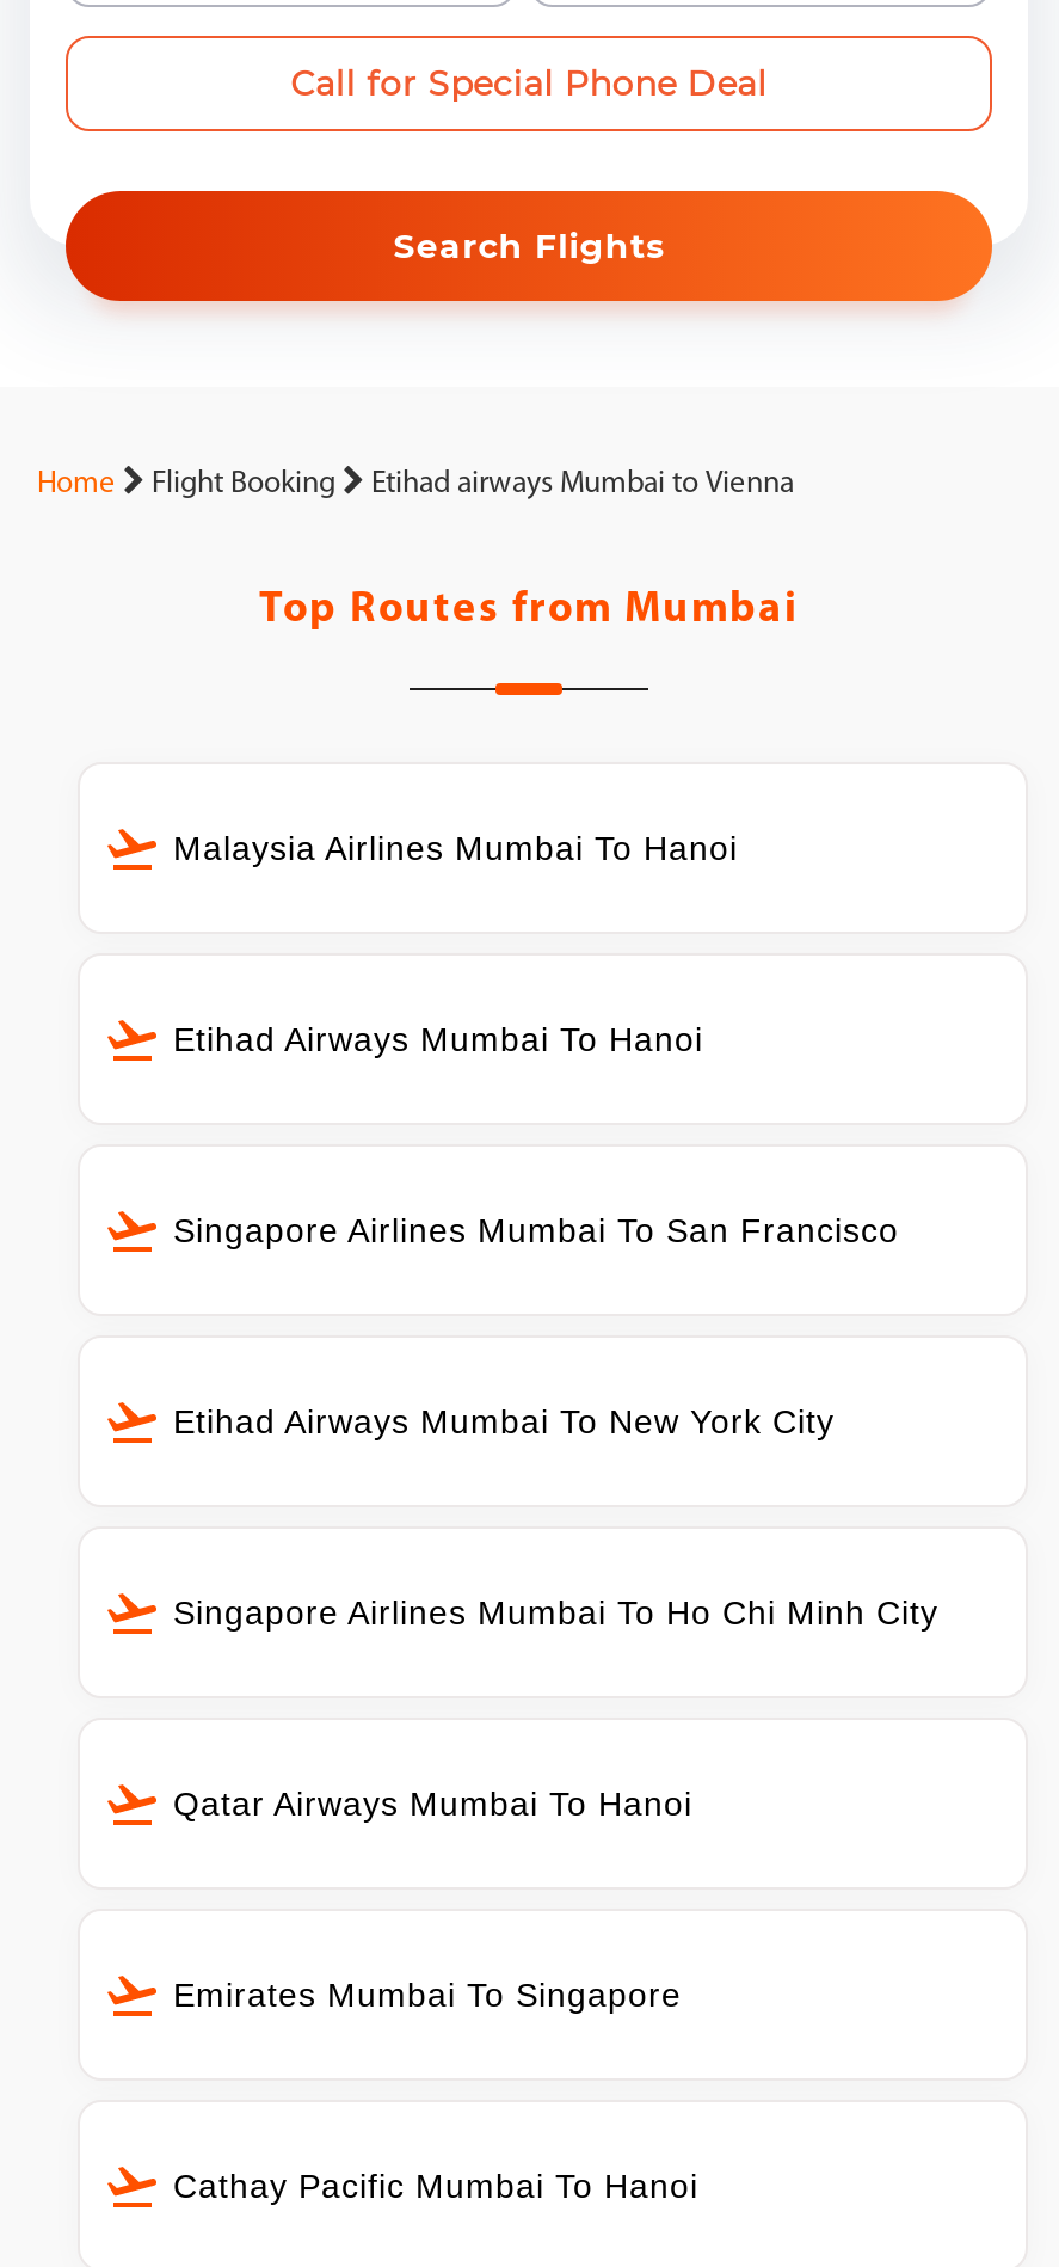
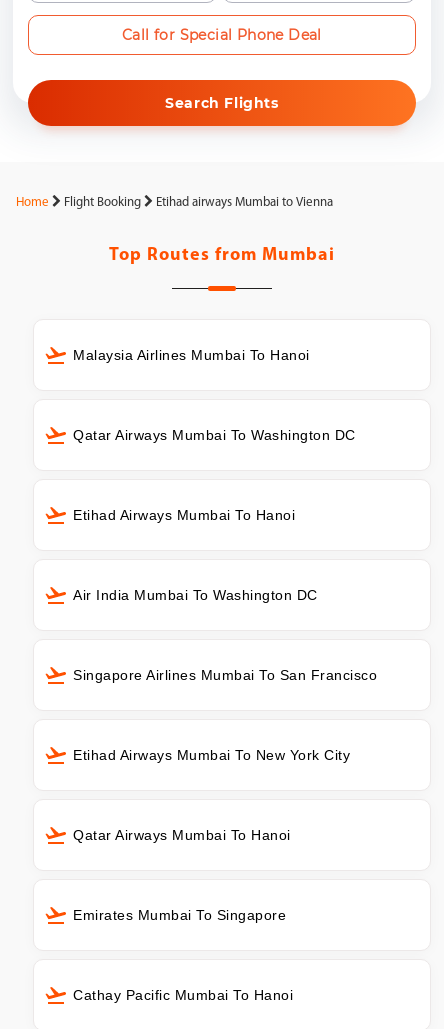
+ Qatar Airways Mumbai To Washington DC

+ Air India Mumbai To Washington DC

moved down: Singapore Airlines Mumbai To San Francisco | Etihad Airways Mumbai To New York City

- Singapore Airlines Mumbai To Ho Chi Minh City
